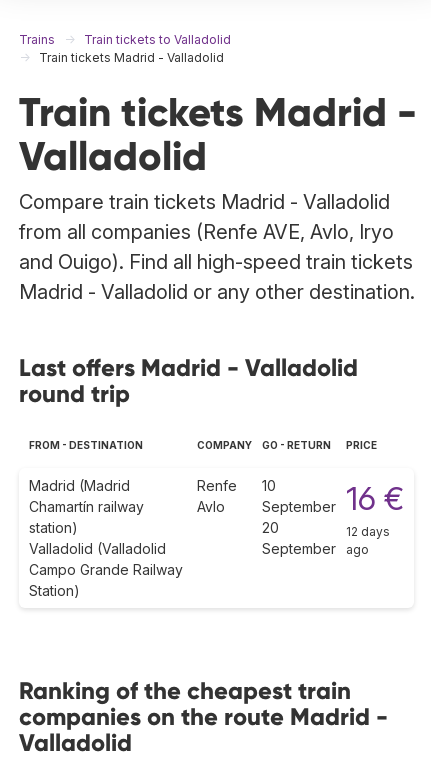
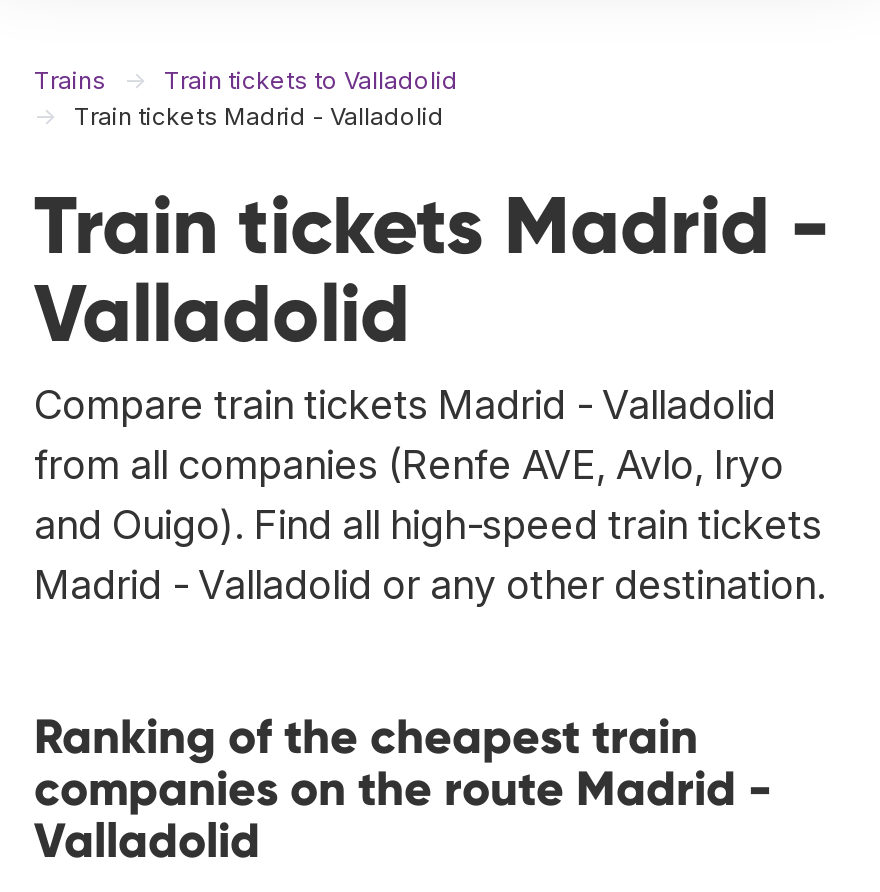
- Last offers Madrid - Valladolid
- round trip
- FROM - DESTINATION
- COMPANY
- GO - RETURN
- PRICE
- Madrid (Madrid
- Chamartín railway
- station)
- Valladolid (Valladolid
- Campo Grande Railway
- Station)

- Renfe
- Avlo

- 10
- September
- 20
- September

- 16 €
- 12 days
- ago
